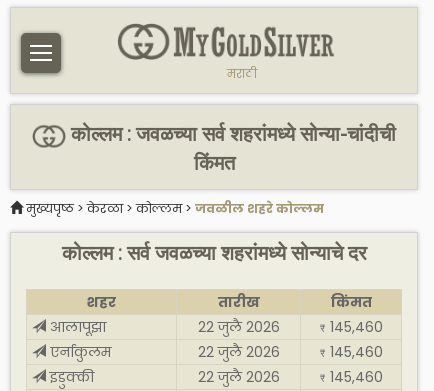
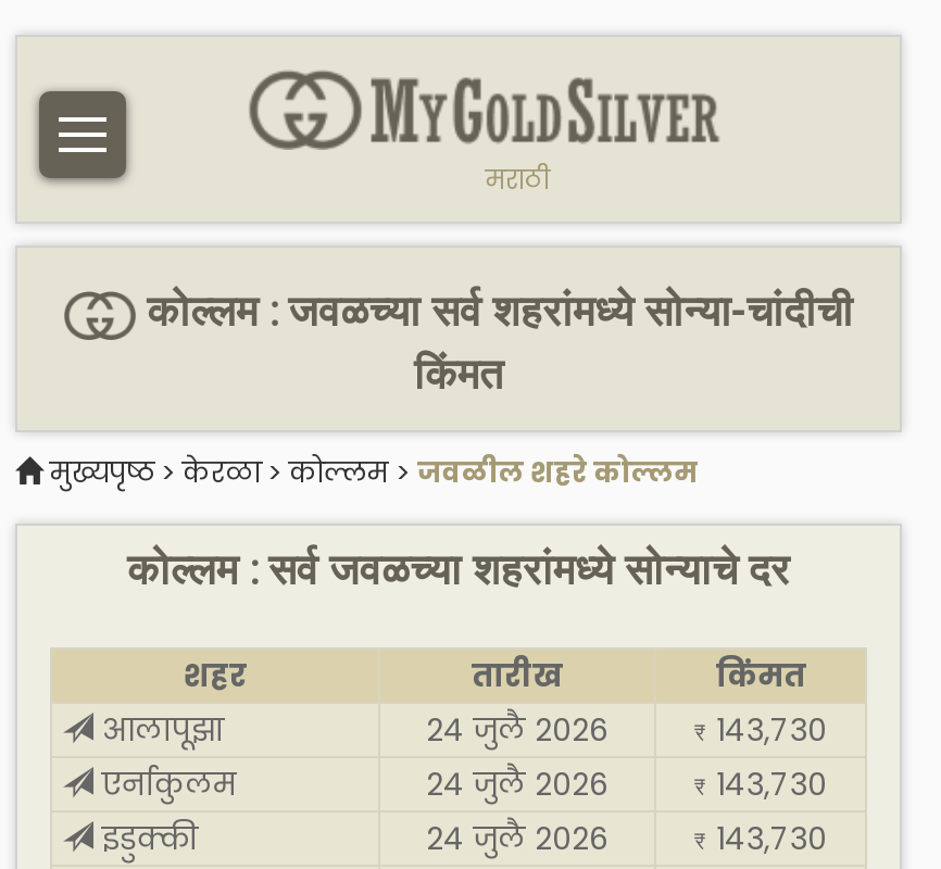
- 22 जुलै 2026
+ 24 जुलै 2026

- ₹ 145,460
+ ₹ 143,730

- 22 जुलै 2026
+ 24 जुलै 2026

- ₹ 145,460
+ ₹ 143,730

- 22 जुलै 2026
+ 24 जुलै 2026

- ₹ 145,460
+ ₹ 143,730
